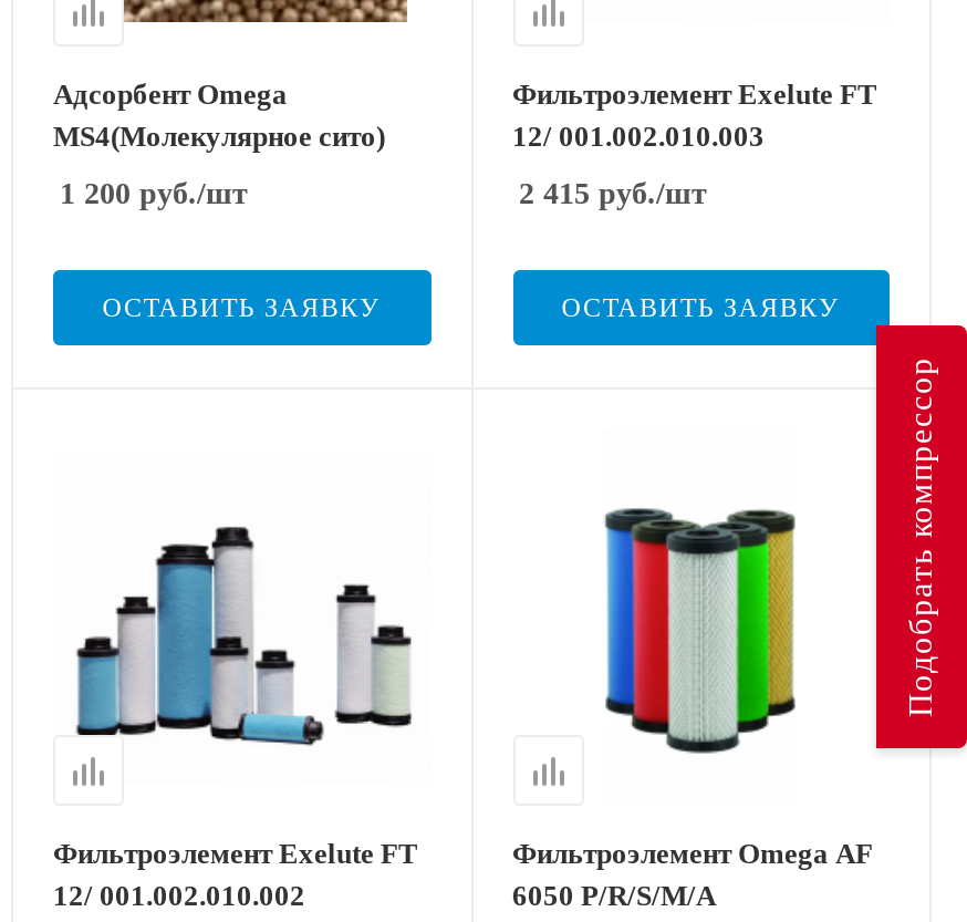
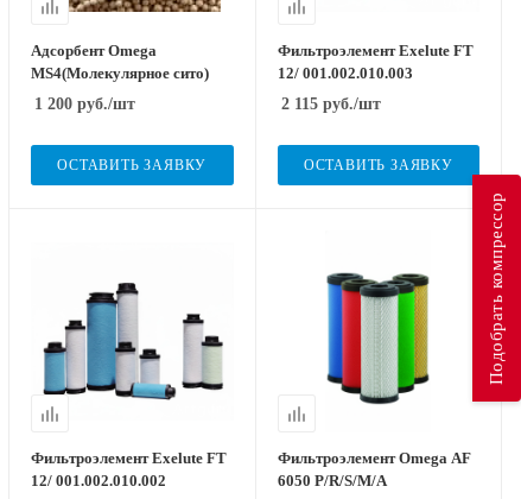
- 2 415 руб./шт
+ 2 115 руб./шт
